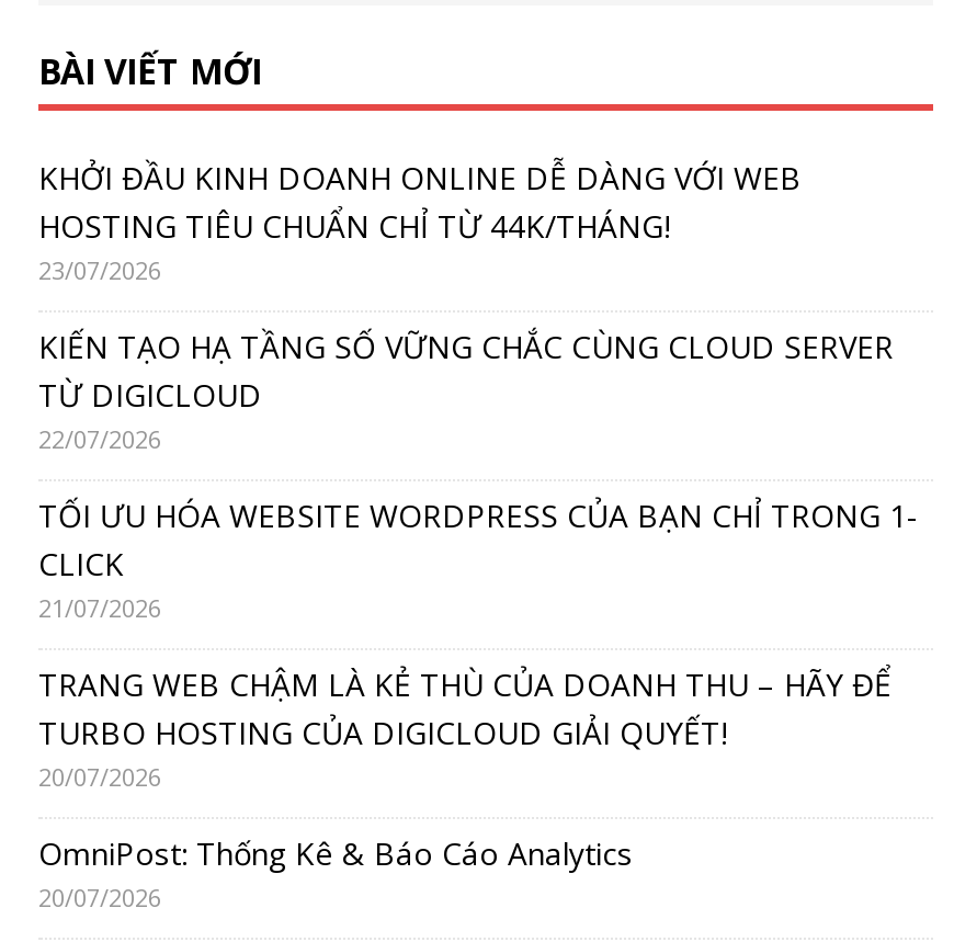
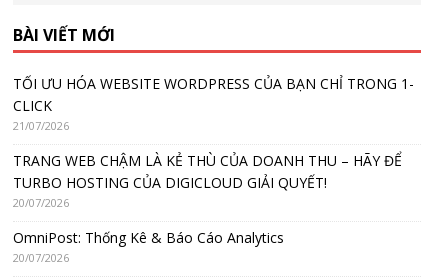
- KHỞI ĐẦU KINH DOANH ONLINE DỄ DÀNG VỚI WEB
- HOSTING TIÊU CHUẨN CHỈ TỪ 44K/THÁNG!
- 23/07/2026
- KIẾN TẠO HẠ TẦNG SỐ VỮNG CHẮC CÙNG CLOUD SERVER
- TỪ DIGICLOUD
- 22/07/2026
